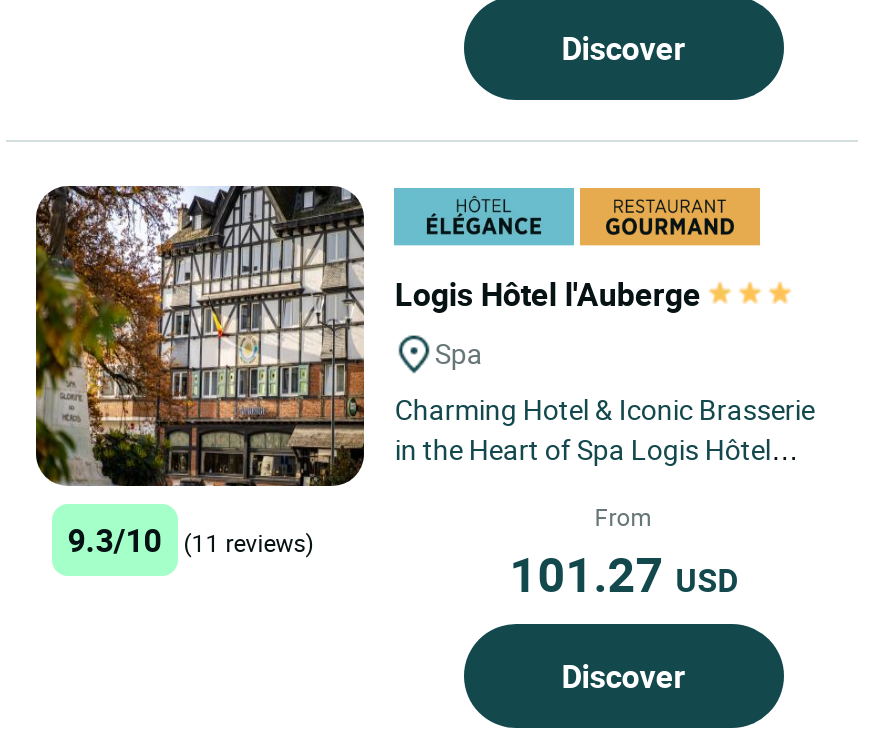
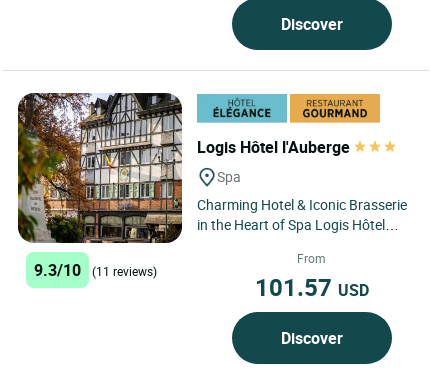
- 101.27 USD
+ 101.57 USD
